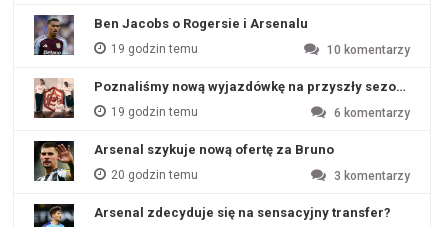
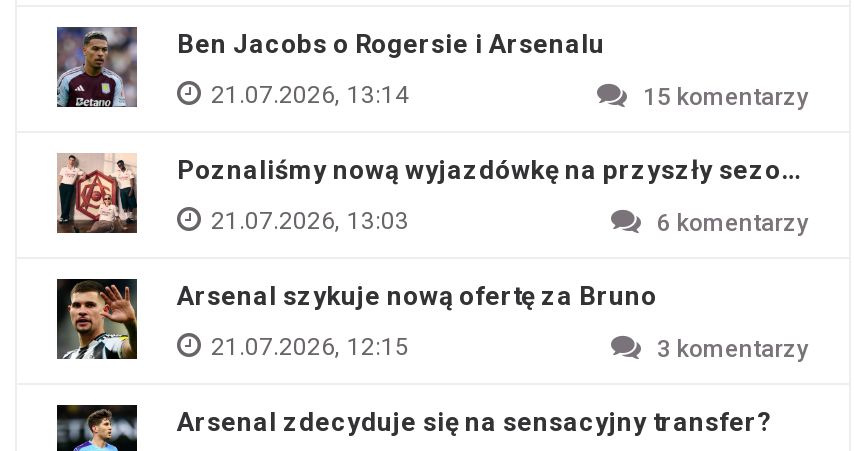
- 19 godzin temu
- 10 komentarzy
+ 21.07.2026, 13:14
+ 15 komentarzy

- 19 godzin temu
+ 21.07.2026, 13:03

- 20 godzin temu
+ 21.07.2026, 12:15
